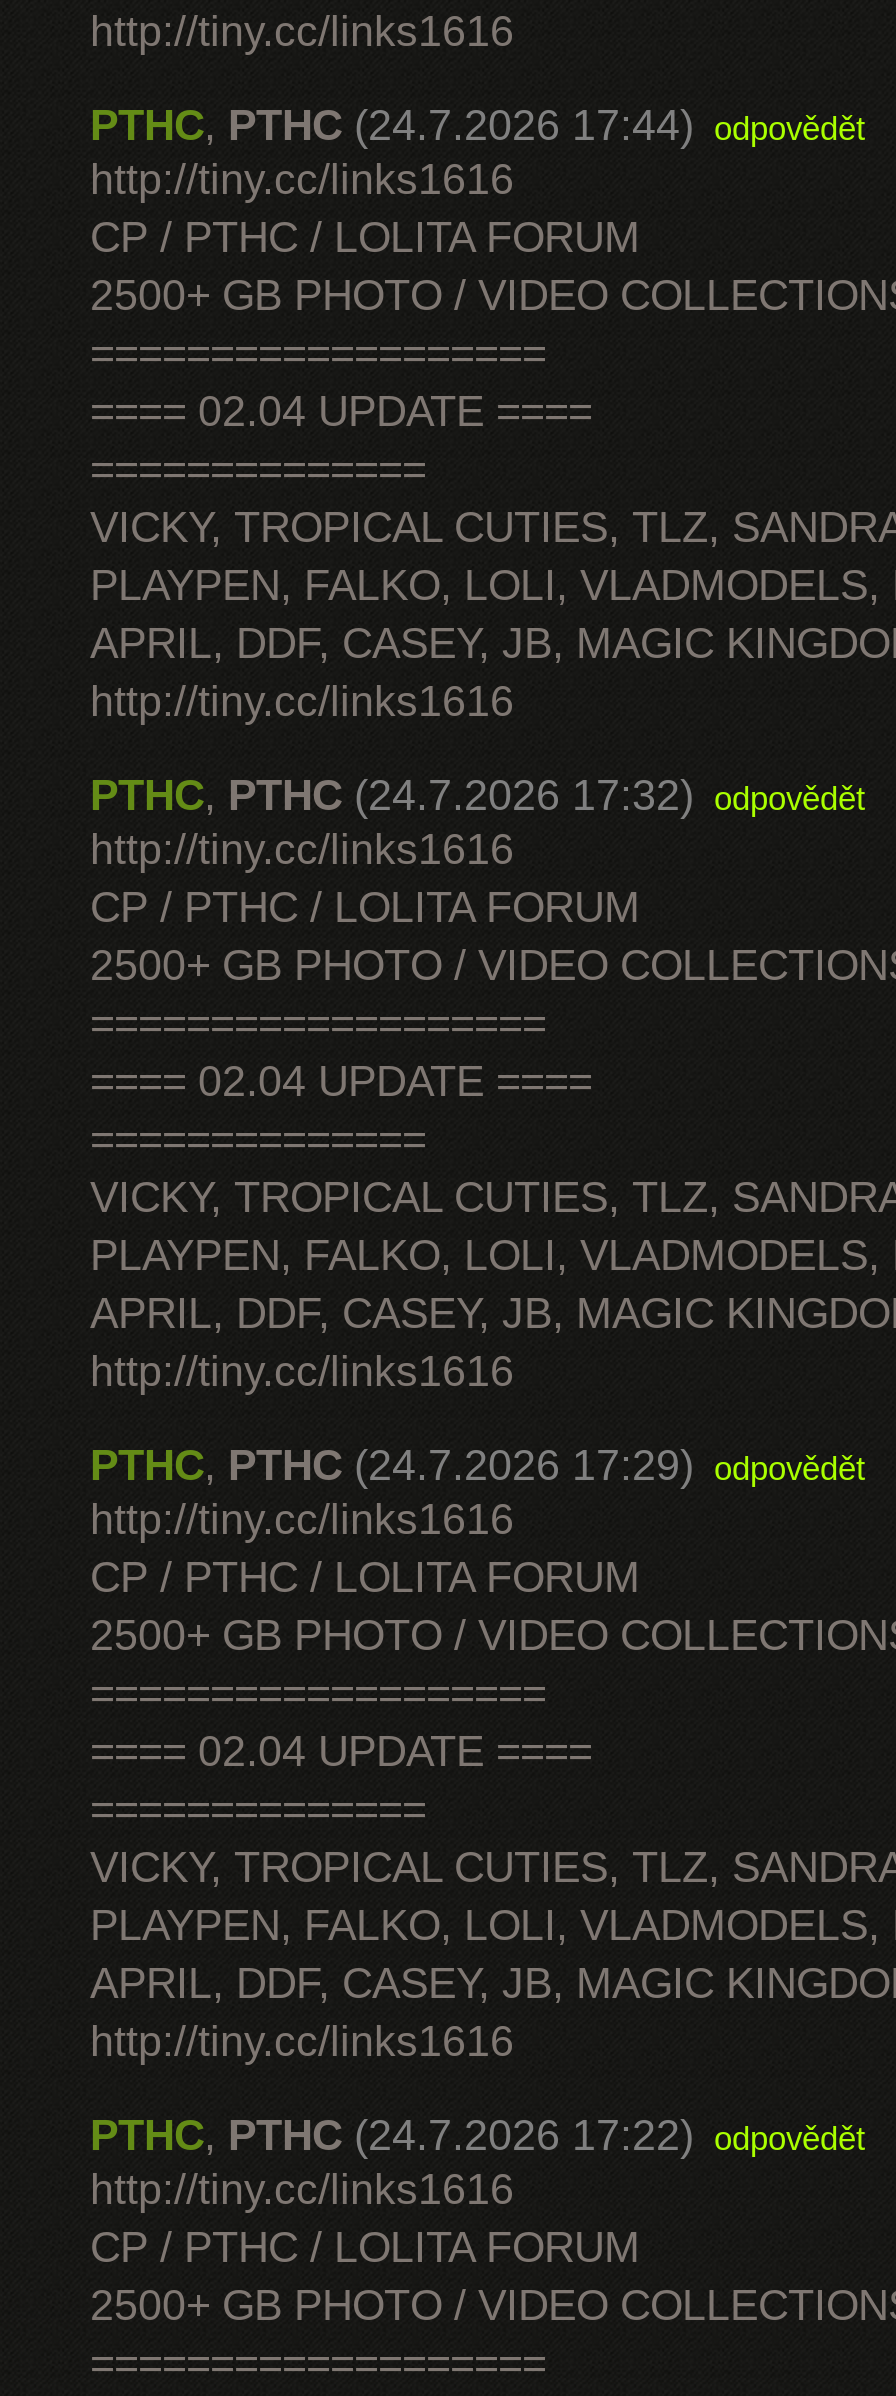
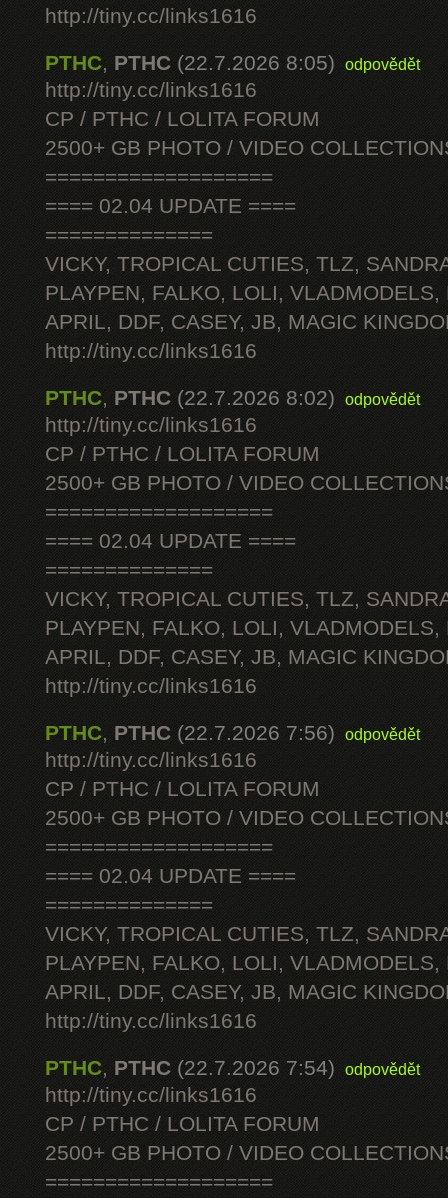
- PTHC, PTHC (24.7.2026 17:44) odpovědět
+ PTHC, PTHC (22.7.2026 8:05) odpovědět

- PTHC, PTHC (24.7.2026 17:32) odpovědět
+ PTHC, PTHC (22.7.2026 8:02) odpovědět

- PTHC, PTHC (24.7.2026 17:29) odpovědět
+ PTHC, PTHC (22.7.2026 7:56) odpovědět

- PTHC, PTHC (24.7.2026 17:22) odpovědět
+ PTHC, PTHC (22.7.2026 7:54) odpovědět
